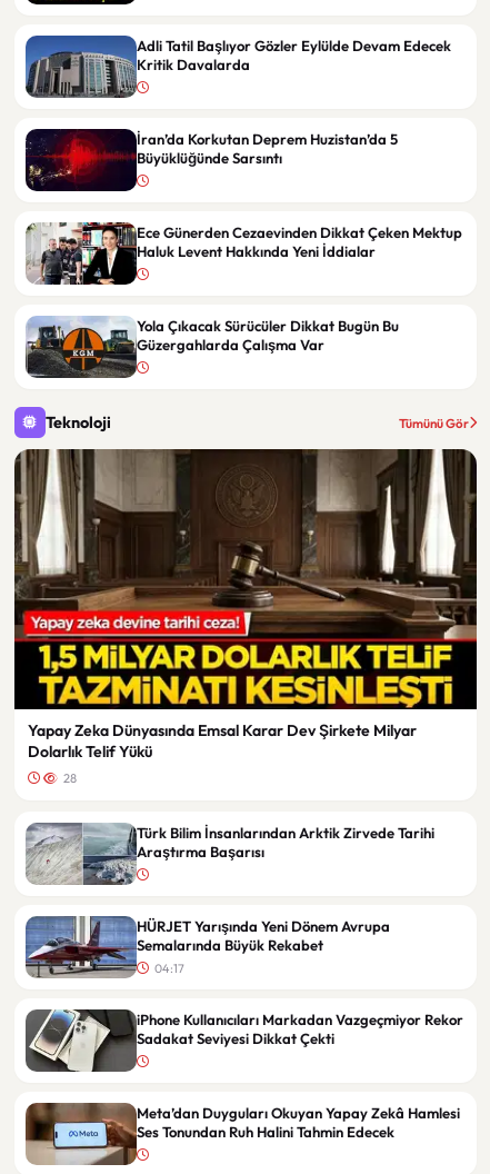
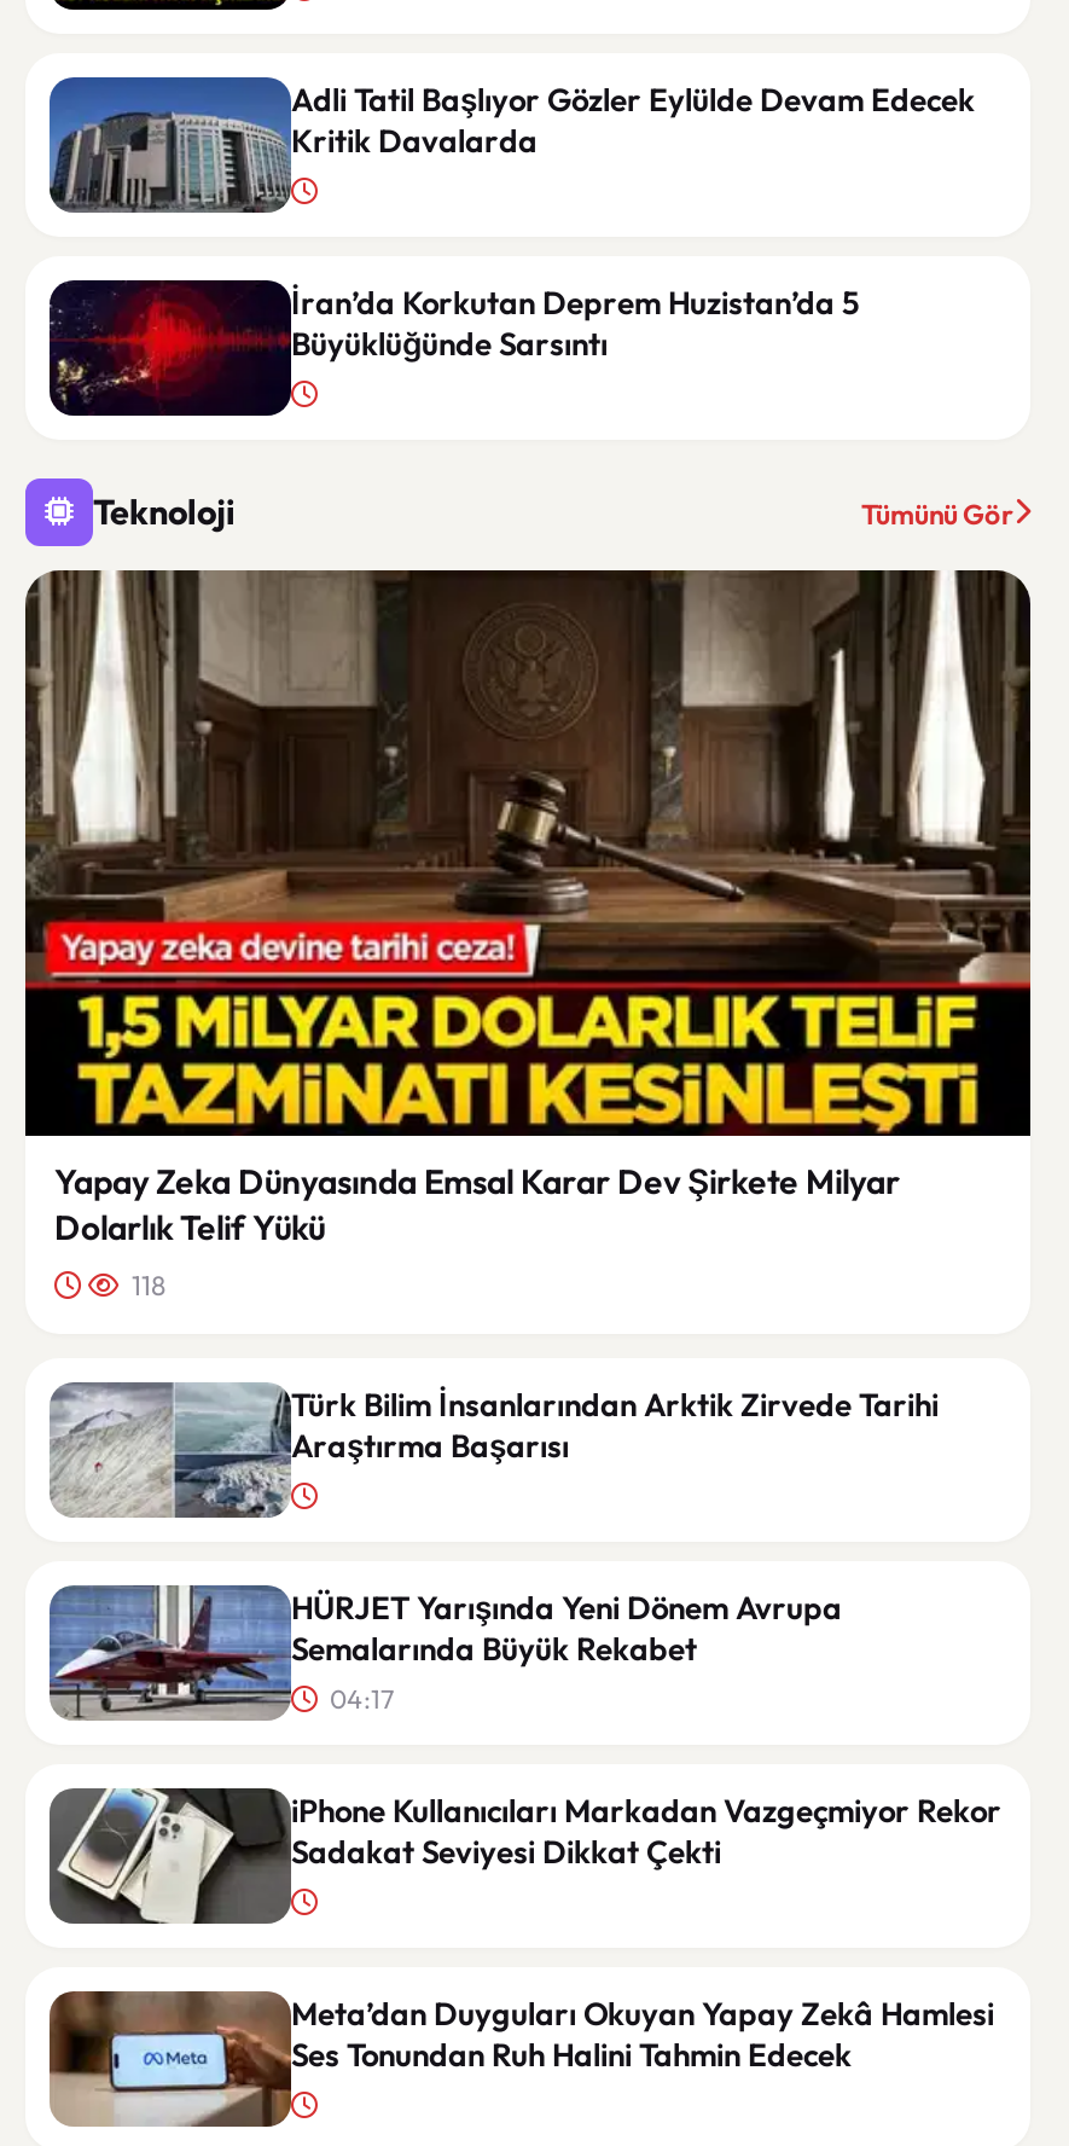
- [image]
- Ece Günerden Cezaevinden Dikkat Çeken Mektup
- Haluk Levent Hakkında Yeni İddialar

- [image]
- Yola Çıkacak Sürücüler Dikkat Bugün Bu
- Güzergahlarda Çalışma Var

- 28
+ 118
